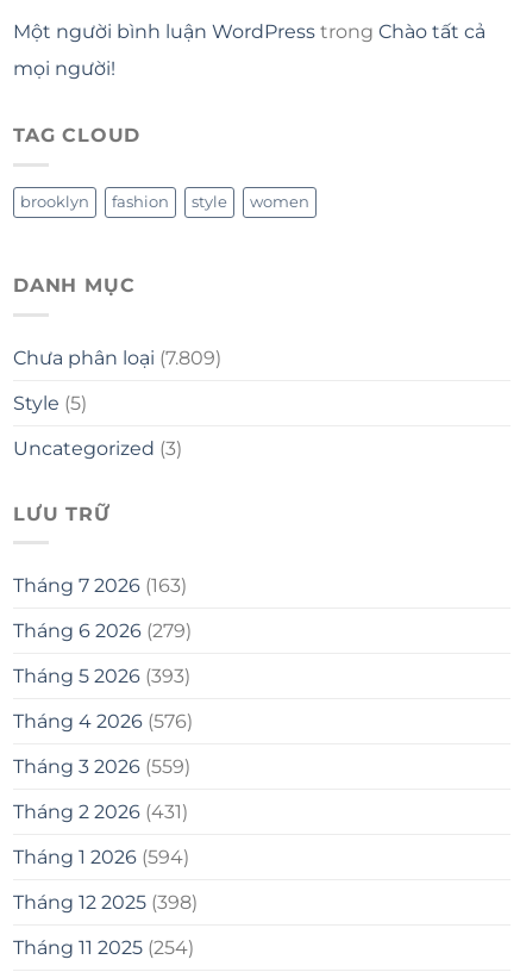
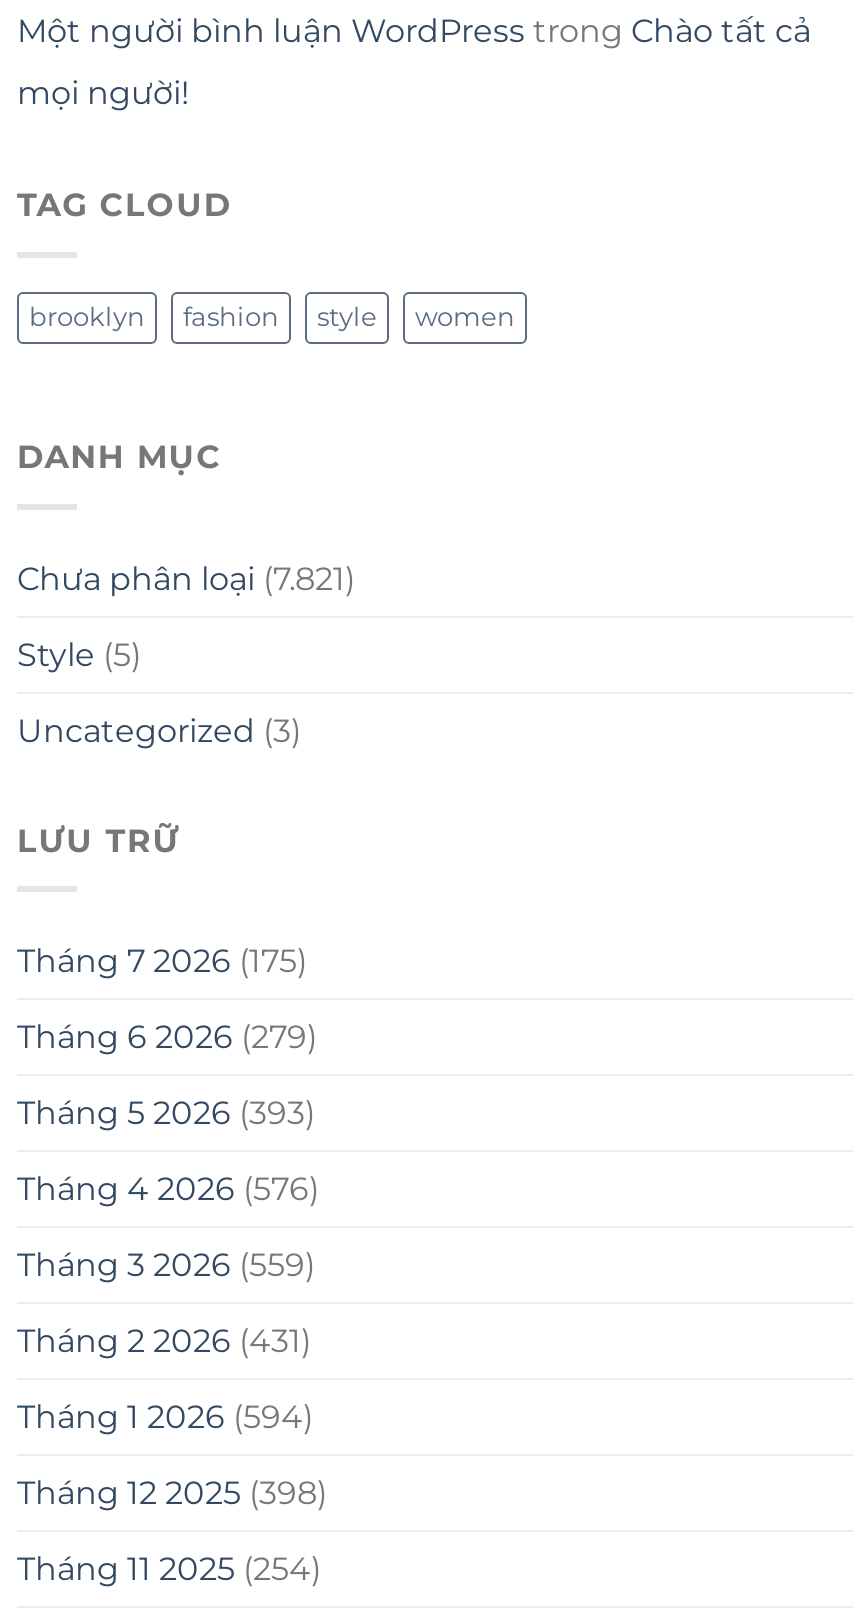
- Chưa phân loại (7.809)
+ Chưa phân loại (7.821)

- Tháng 7 2026 (163)
+ Tháng 7 2026 (175)
